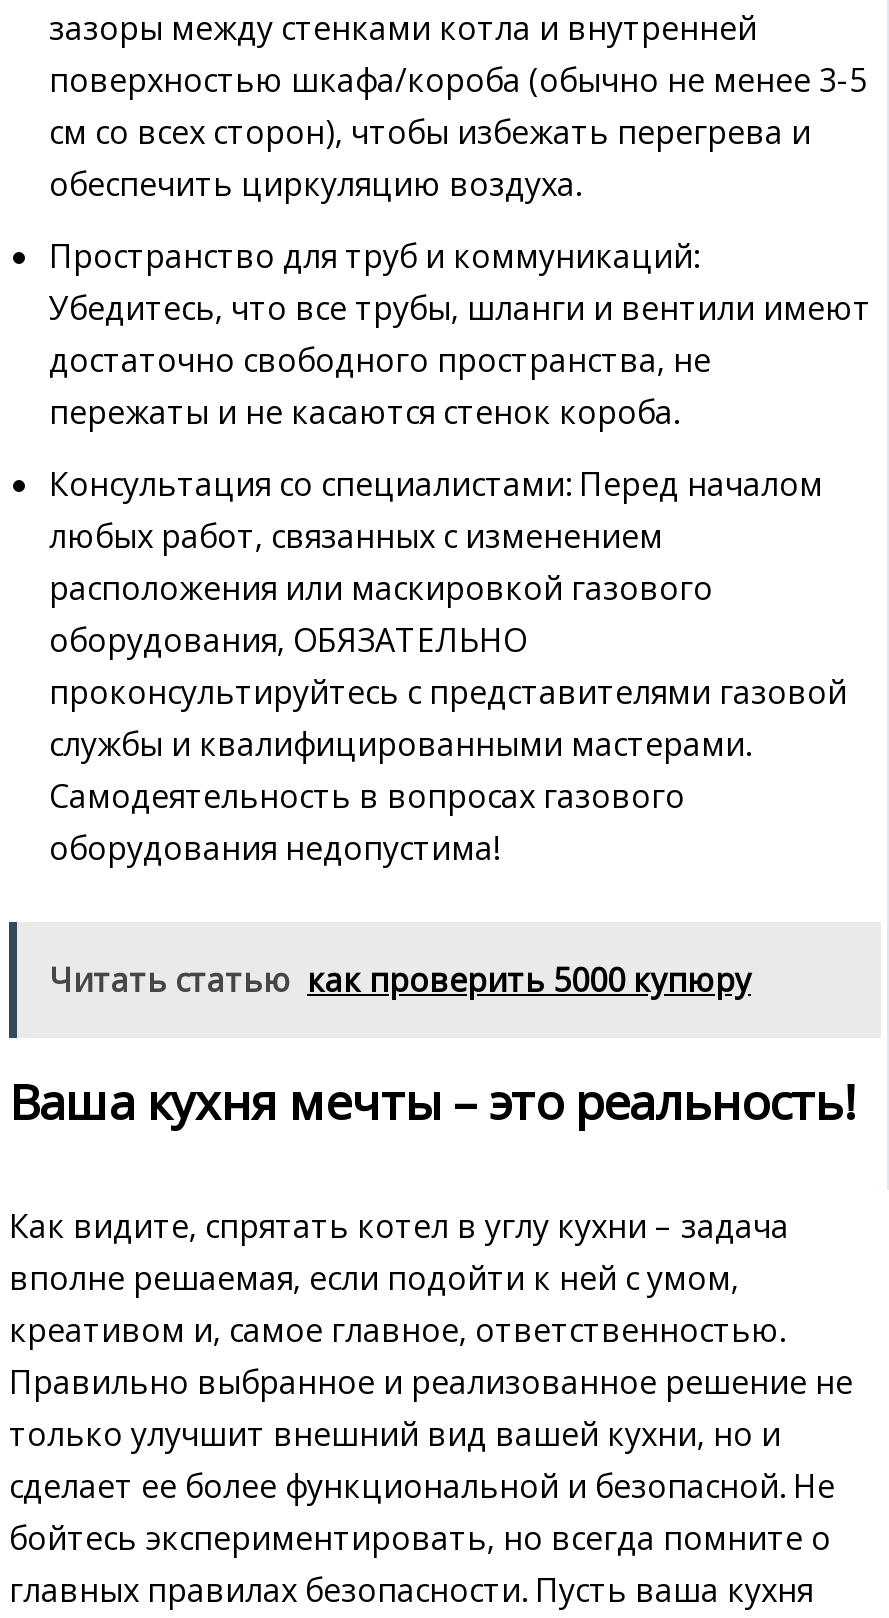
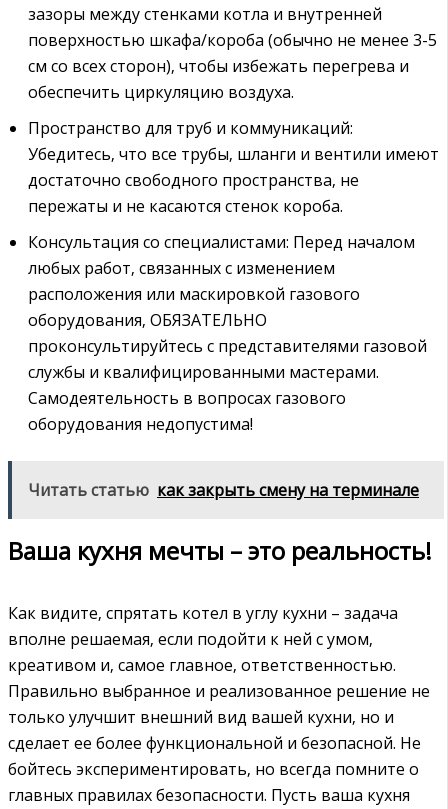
- Читать статью как проверить 5000 купюру
+ Читать статью как закрыть смену на терминале
